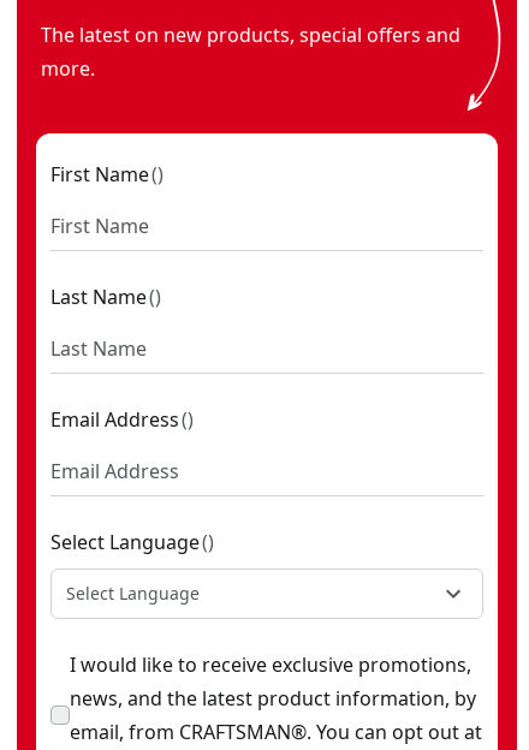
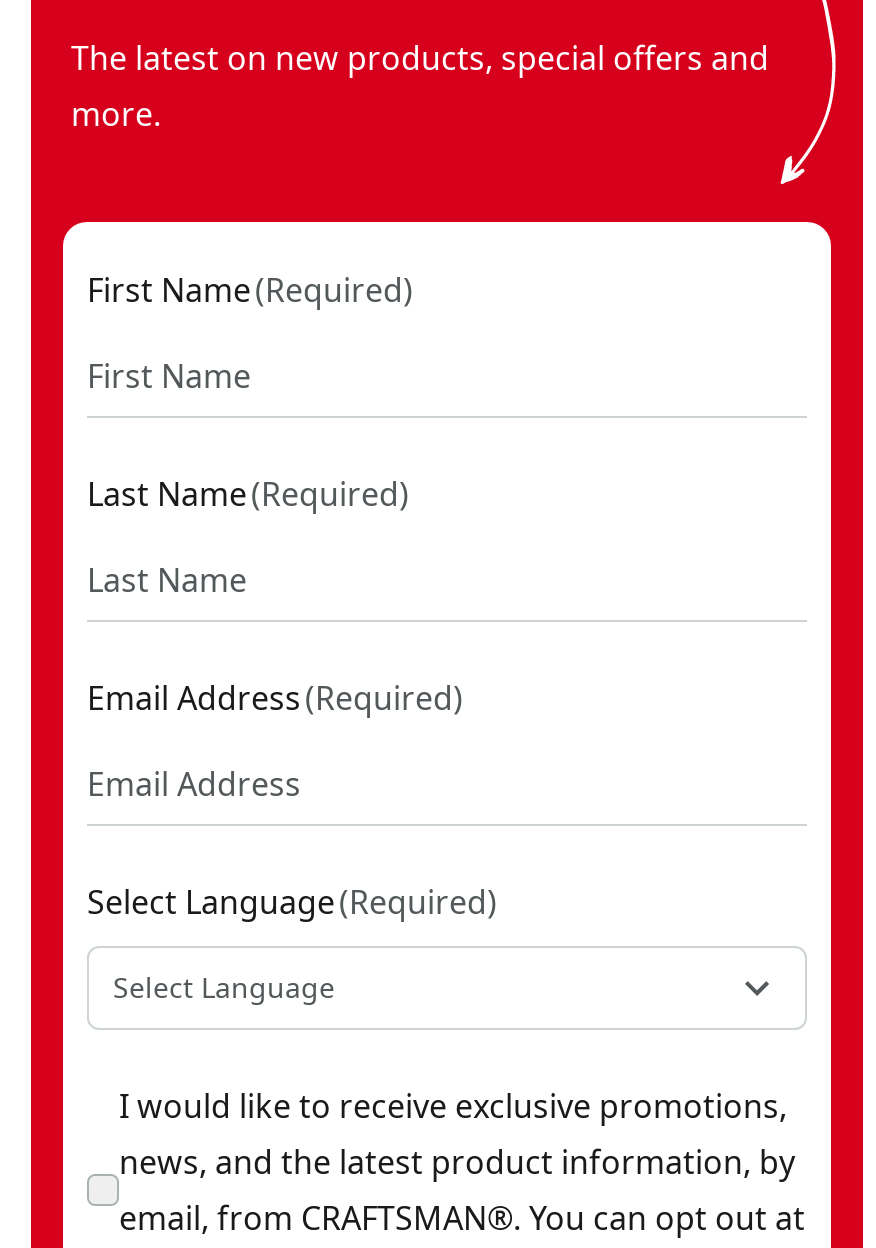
- First Name ()
+ First Name (Required)

- Last Name ()
+ Last Name (Required)

- Email Address ()
+ Email Address (Required)

- Select Language ()
+ Select Language (Required)
